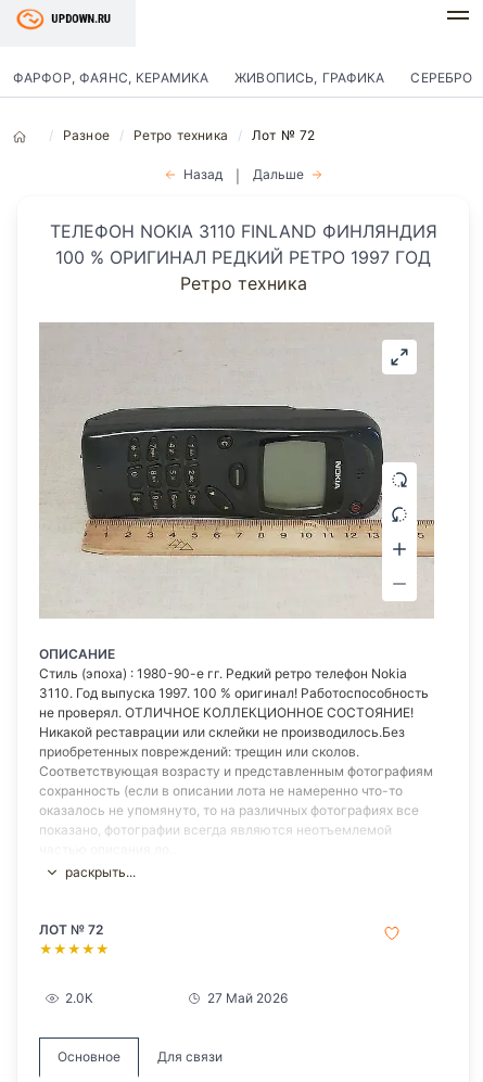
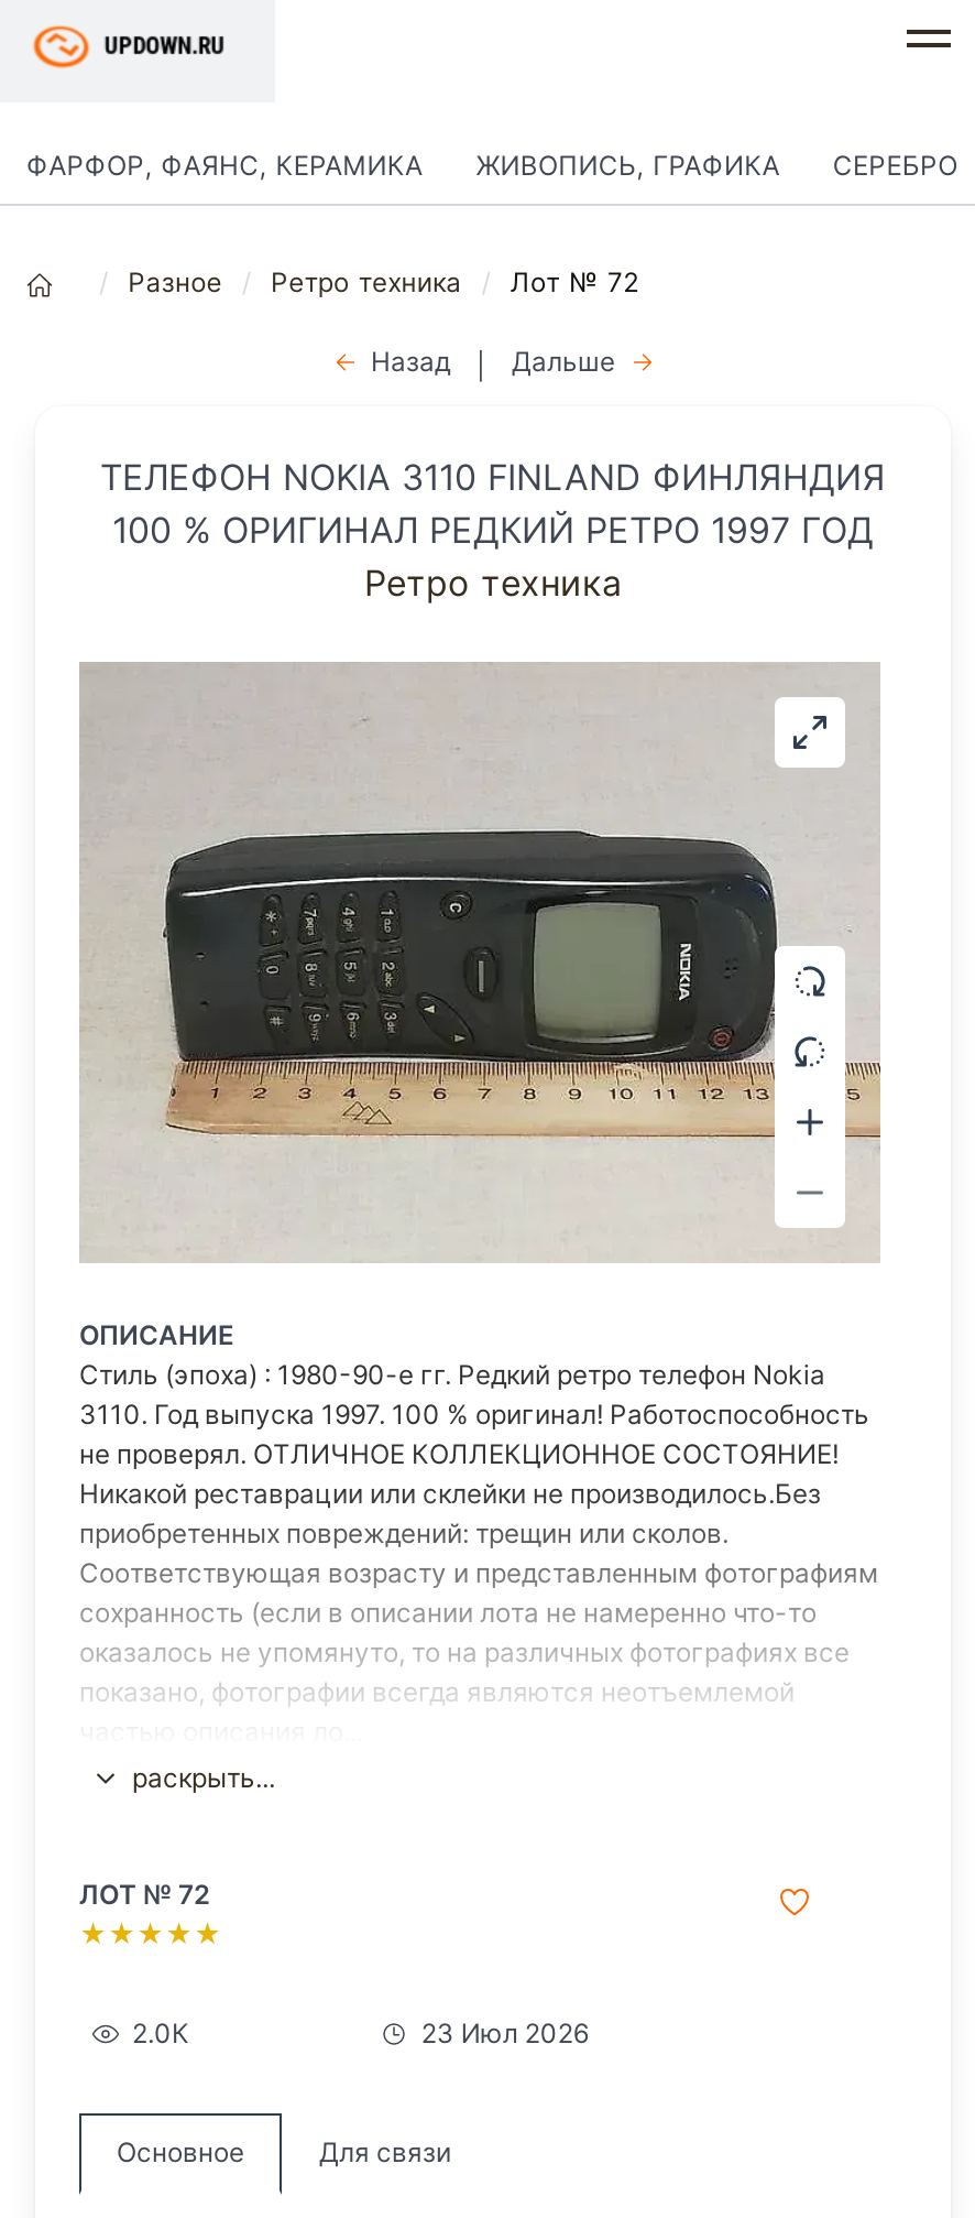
- 27 Май 2026
+ 23 Июл 2026
